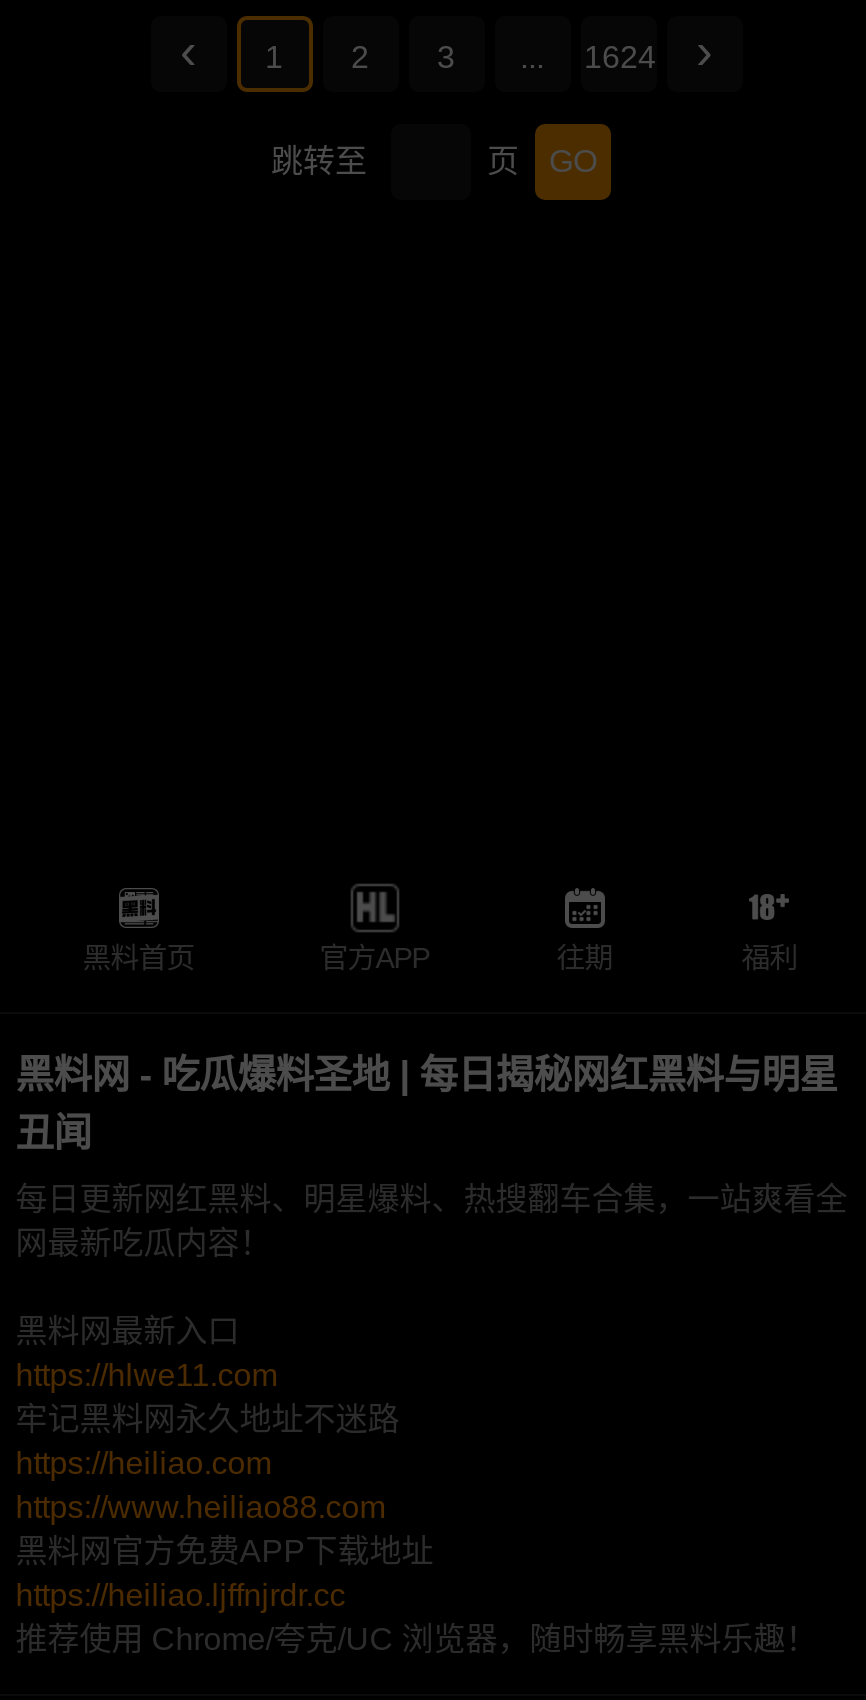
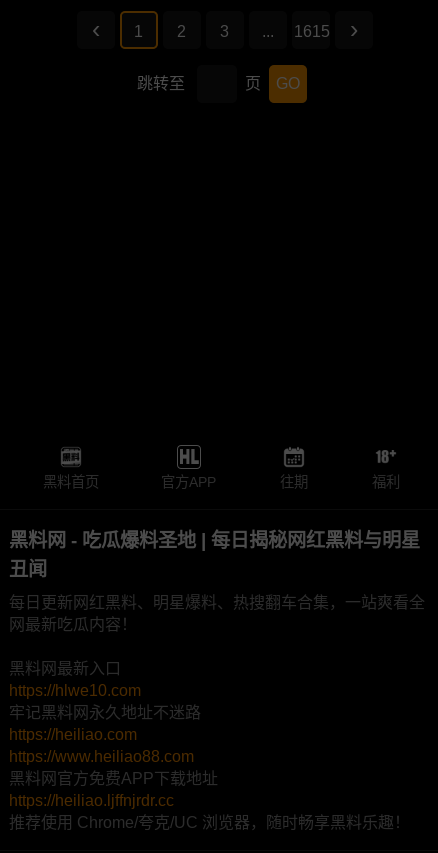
- 1624
+ 1615

- https://hlwe11.com
+ https://hlwe10.com
